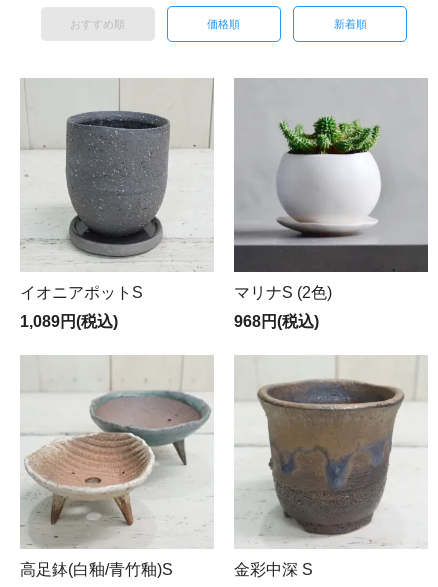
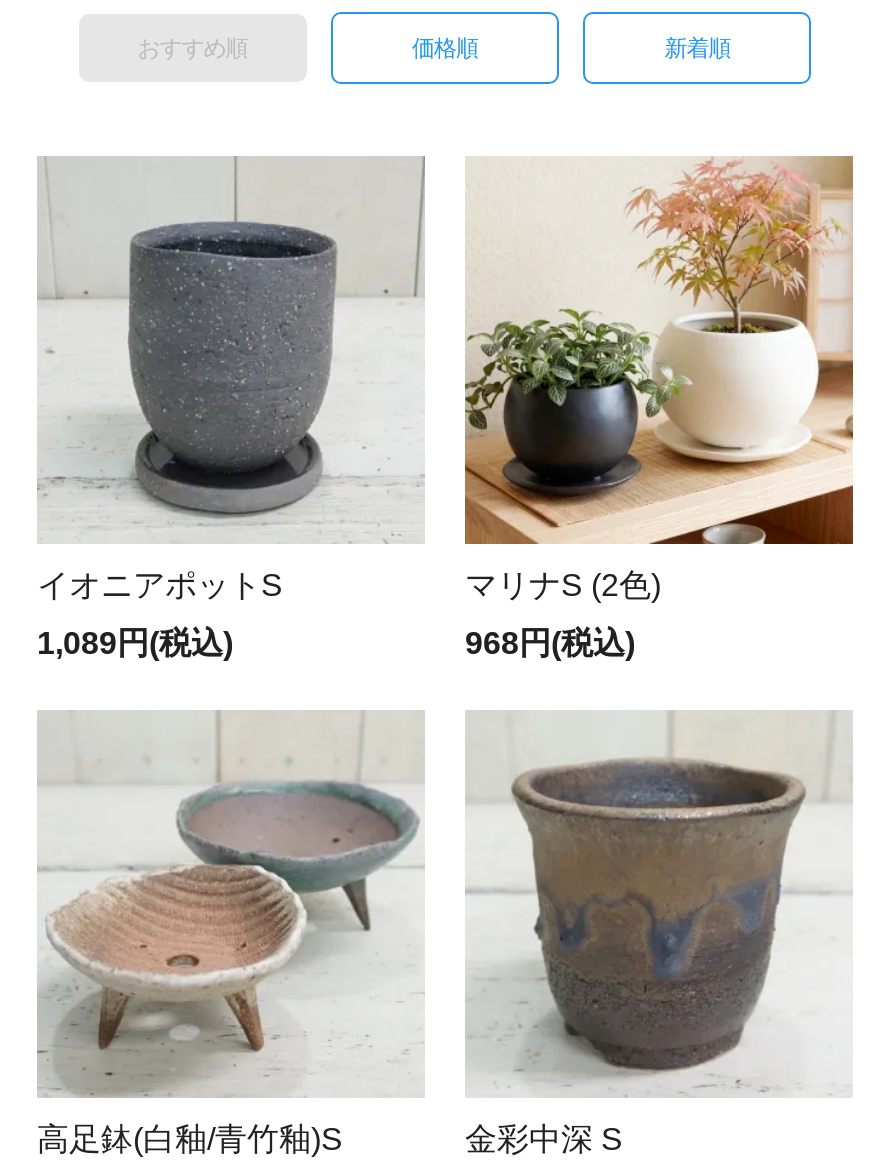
- [image]
+ [image]
